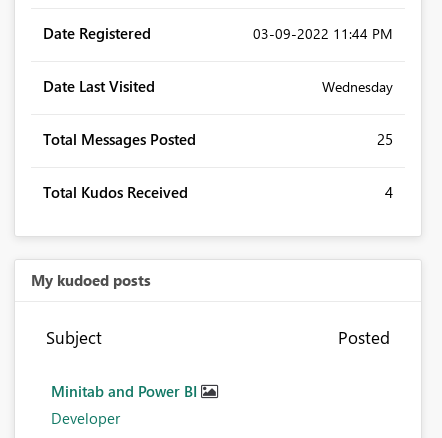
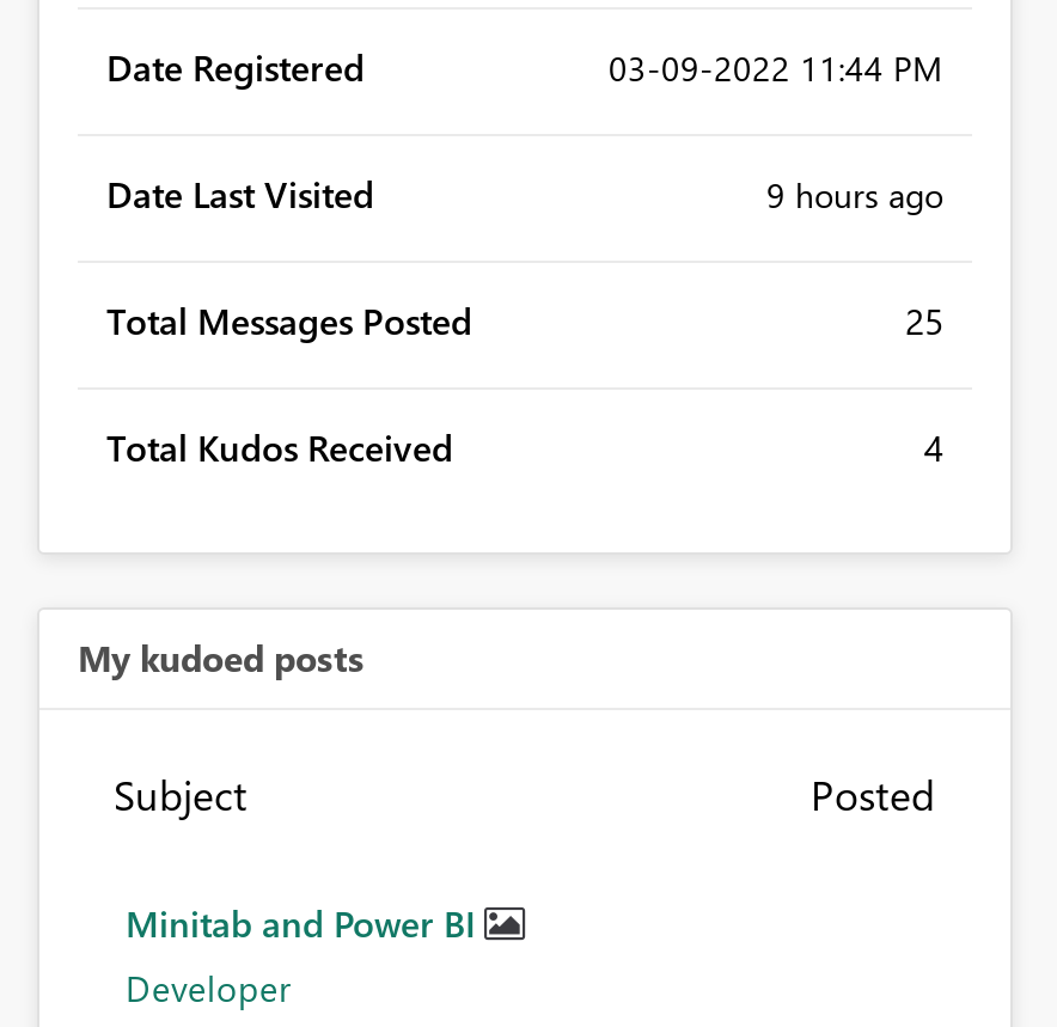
- Wednesday
+ 9 hours ago
